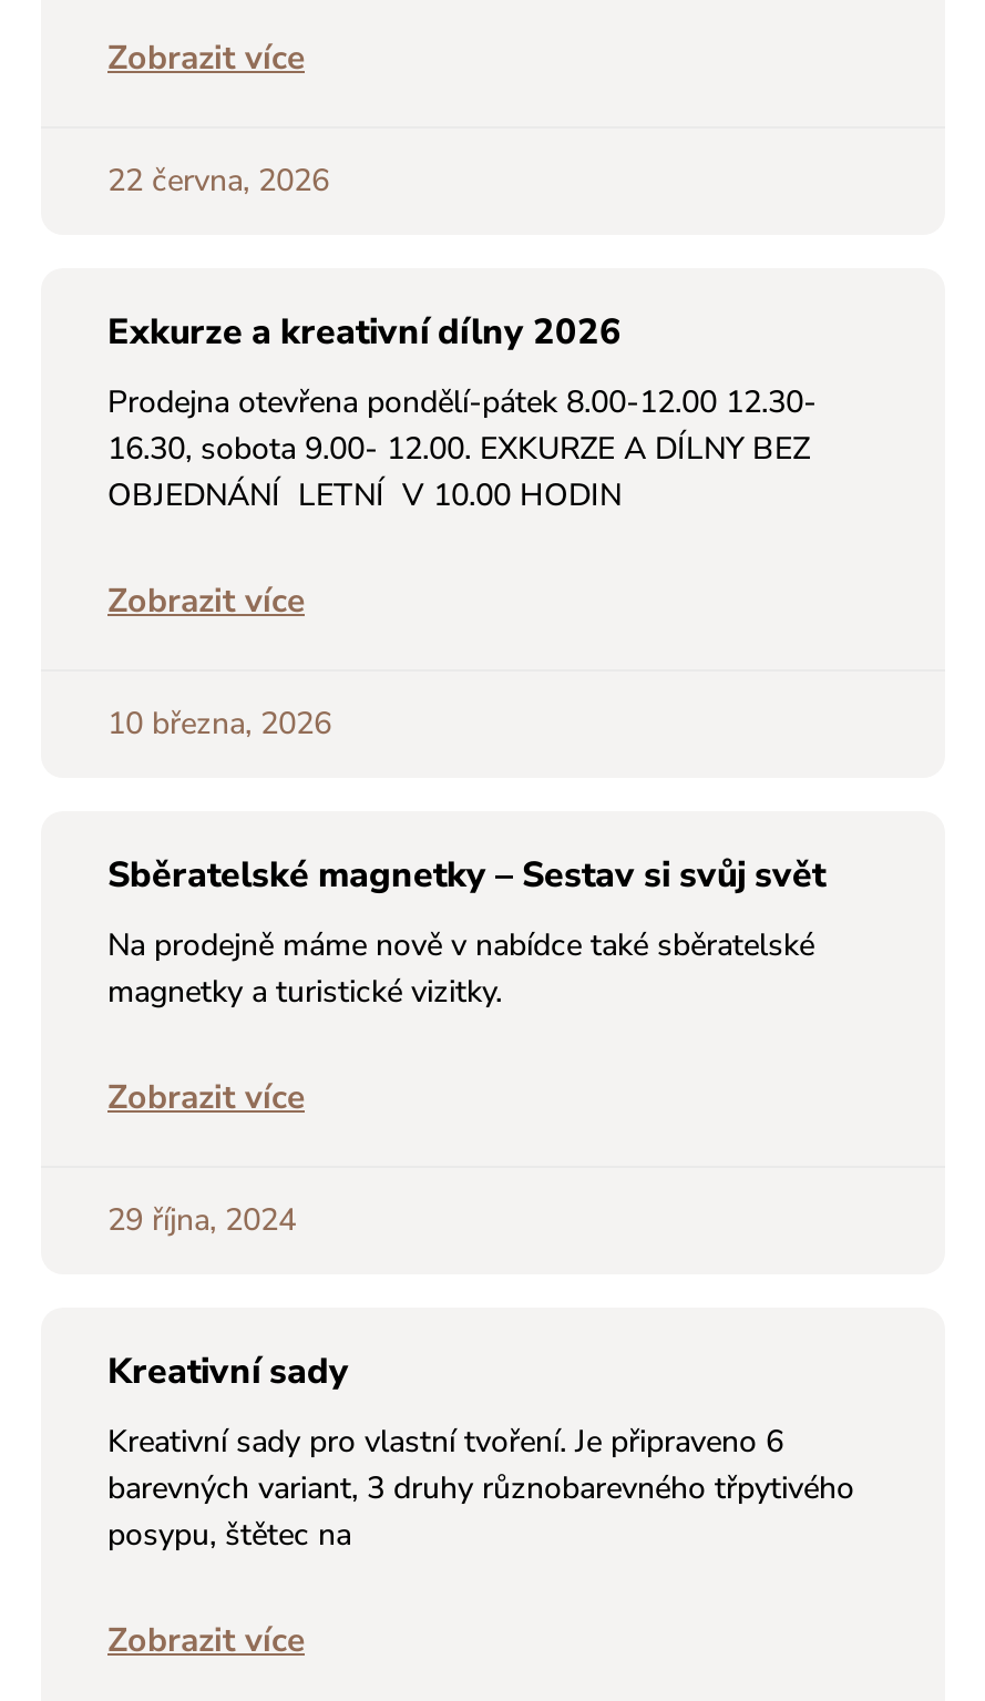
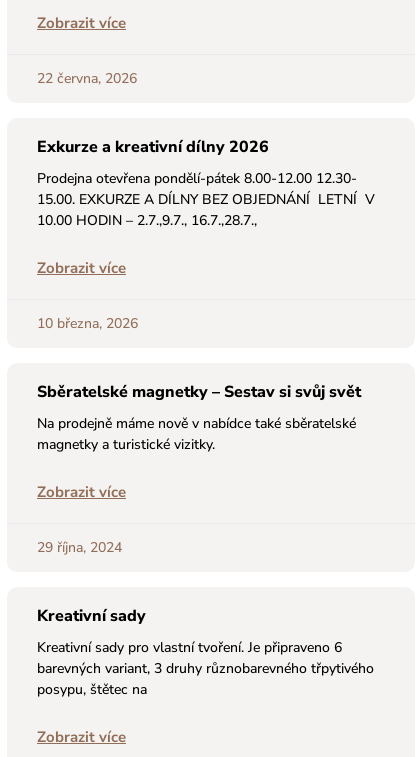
- 16.30, sobota 9.00- 12.00. EXKURZE A DÍLNY BEZ
- OBJEDNÁNÍ LETNÍ V 10.00 HODIN
+ 15.00. EXKURZE A DÍLNY BEZ OBJEDNÁNÍ LETNÍ V
+ 10.00 HODIN – 2.7.,9.7., 16.7.,28.7.,
